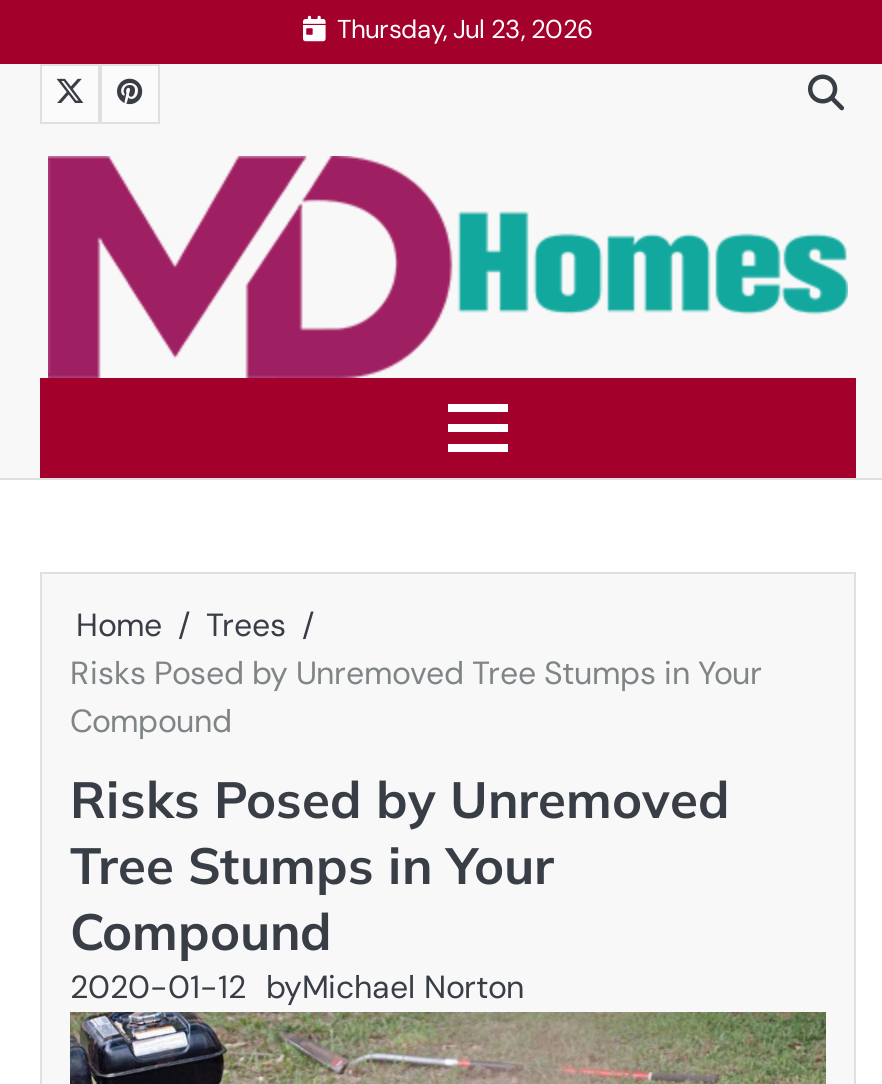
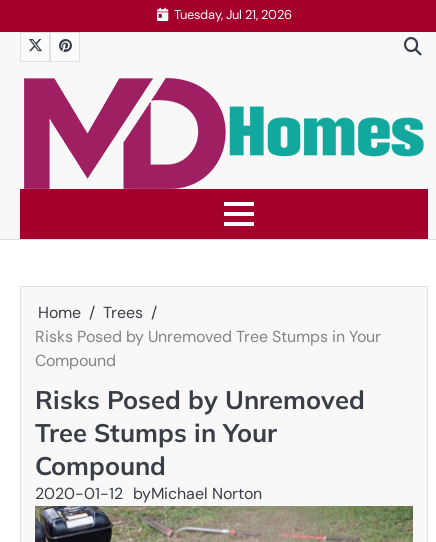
- Thursday, Jul 23, 2026
+ Tuesday, Jul 21, 2026
